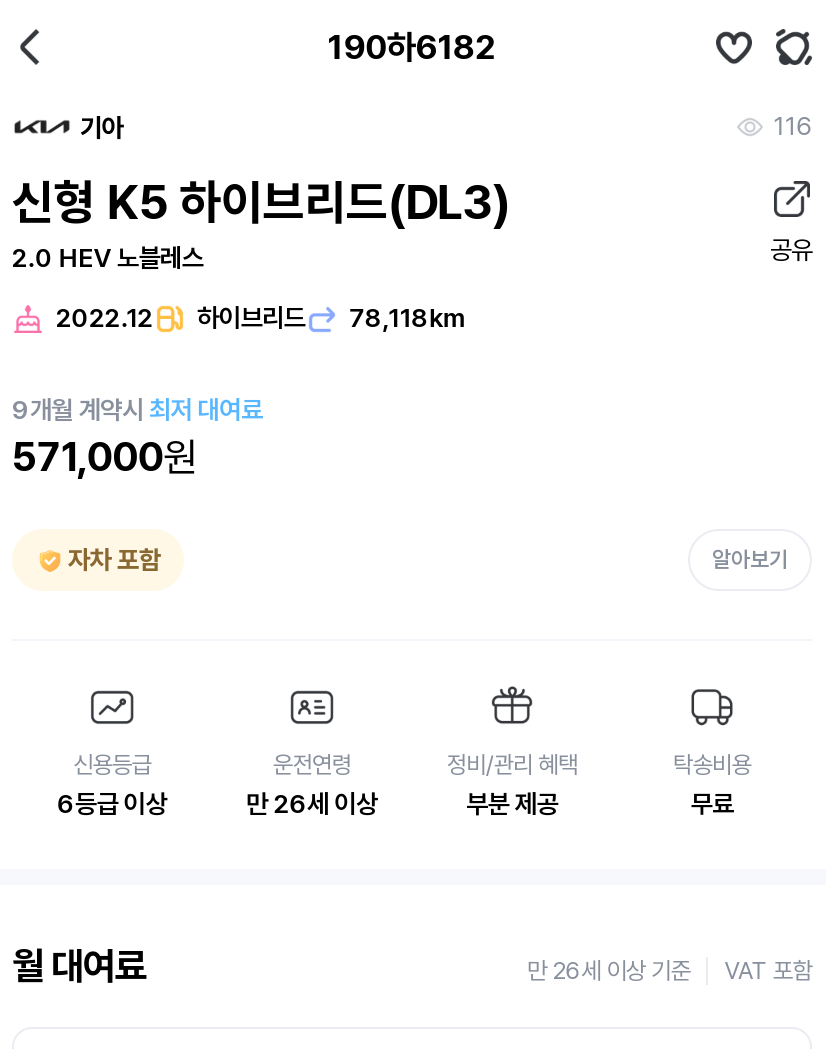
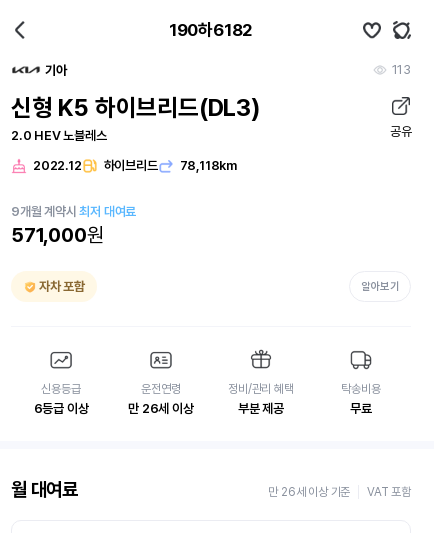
- 116
+ 113
